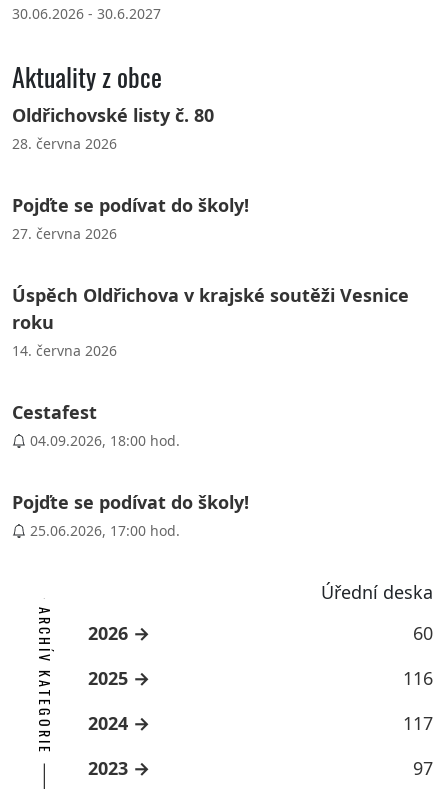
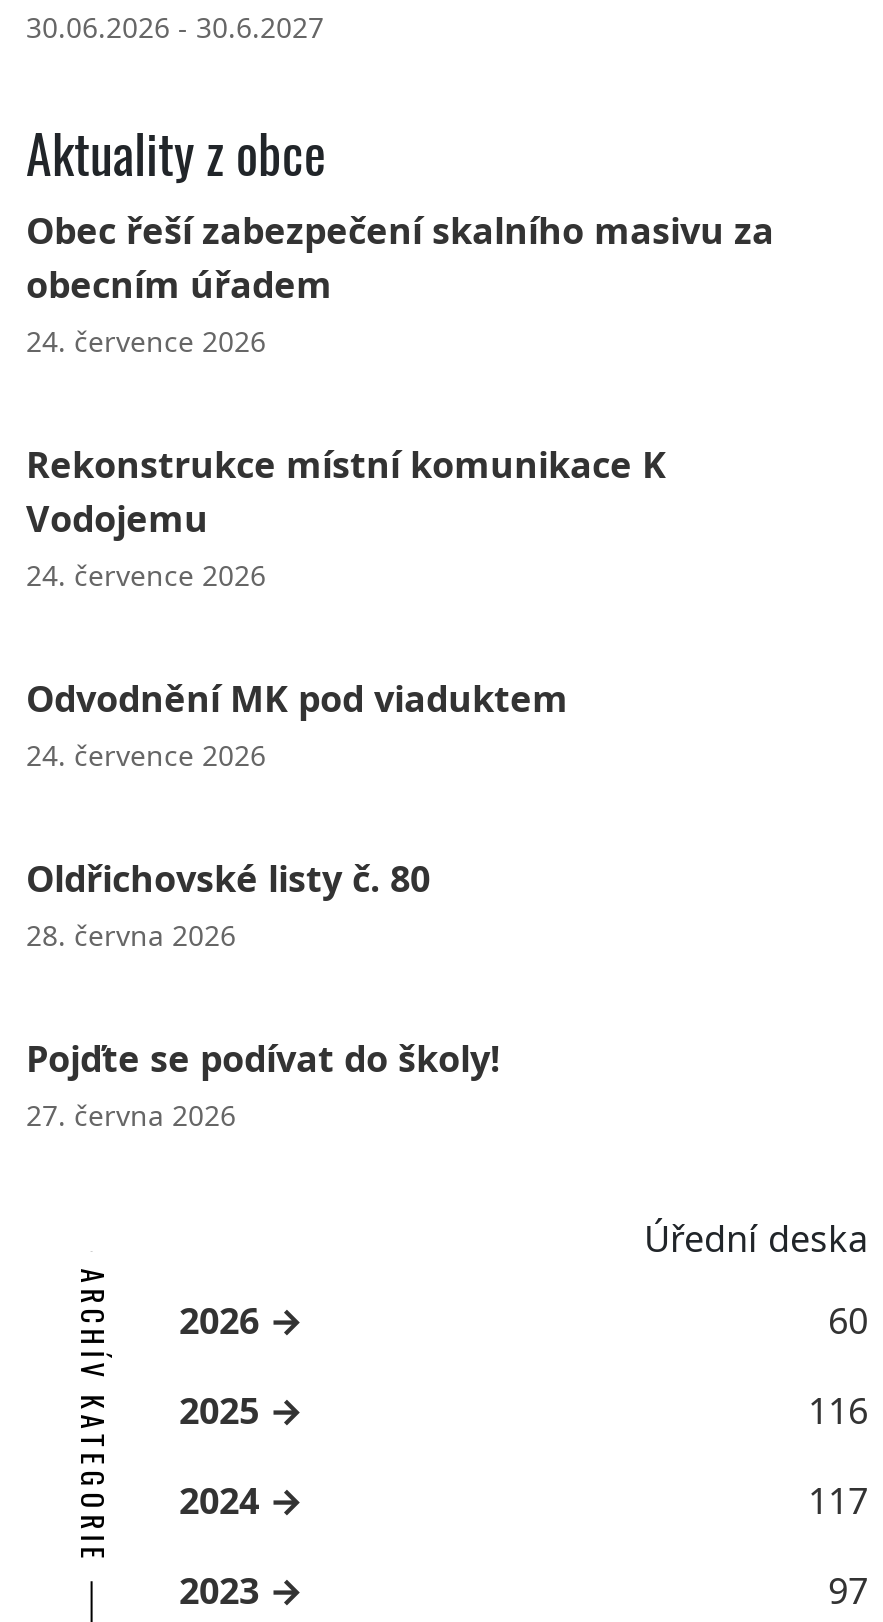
+ Obec řeší zabezpečení skalního masivu za
+ obecním úřadem
+ 24. července 2026
+ Rekonstrukce místní komunikace K
+ Vodojemu
+ 24. července 2026
+ Odvodnění MK pod viaduktem
+ 24. července 2026

moved down: Oldřichovské listy č. 80 | 28. června 2026 | Pojďte se podívat do školy! | 27. června 2026

- Úspěch Oldřichova v krajské soutěži Vesnice
- roku
- 14. června 2026
- Cestafest
- 04.09.2026, 18:00 hod.
- Pojďte se podívat do školy!
- 25.06.2026, 17:00 hod.
